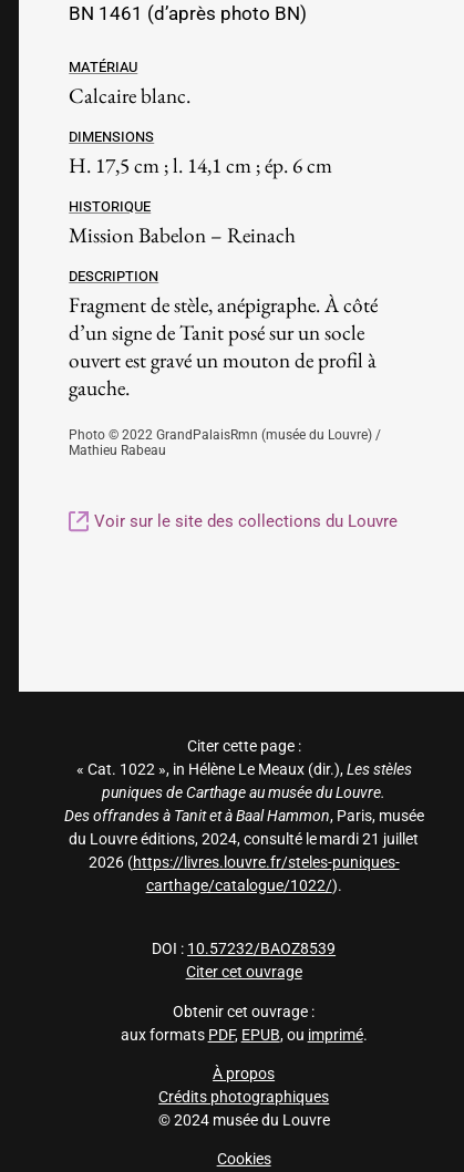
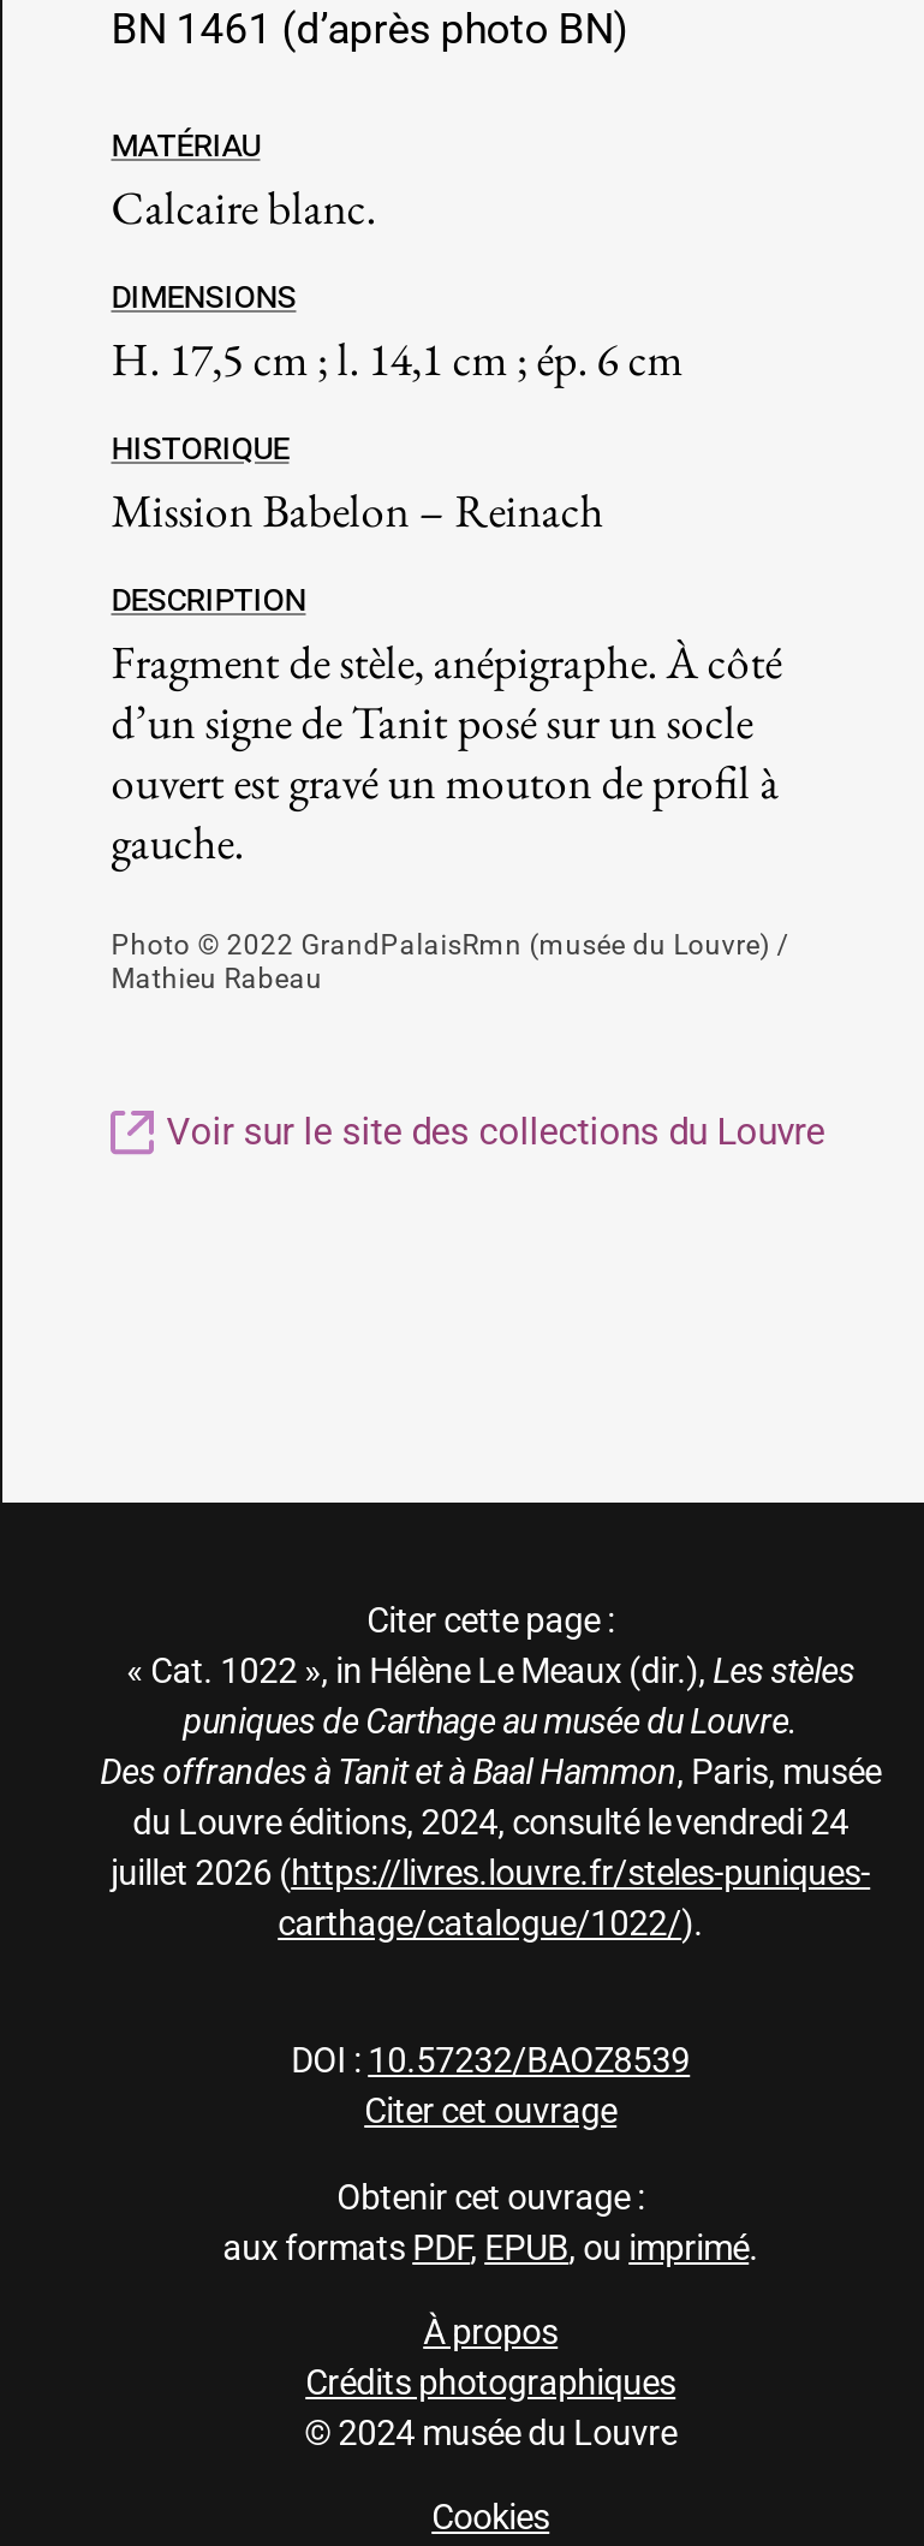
- du Louvre éditions, 2024, consulté le mardi 21 juillet
- 2026 (https://livres.louvre.fr/steles-puniques-
+ du Louvre éditions, 2024, consulté le vendredi 24
+ juillet 2026 (https://livres.louvre.fr/steles-puniques-
